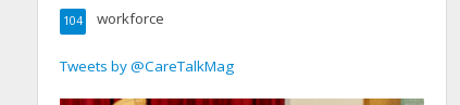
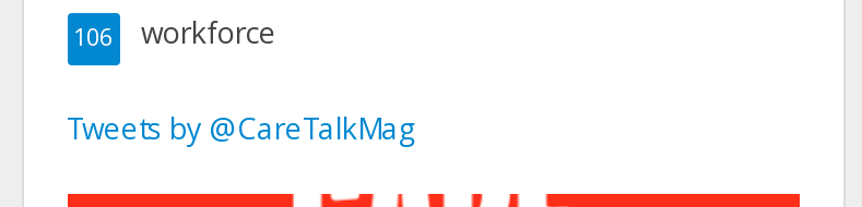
- 104 workforce
+ 106 workforce
